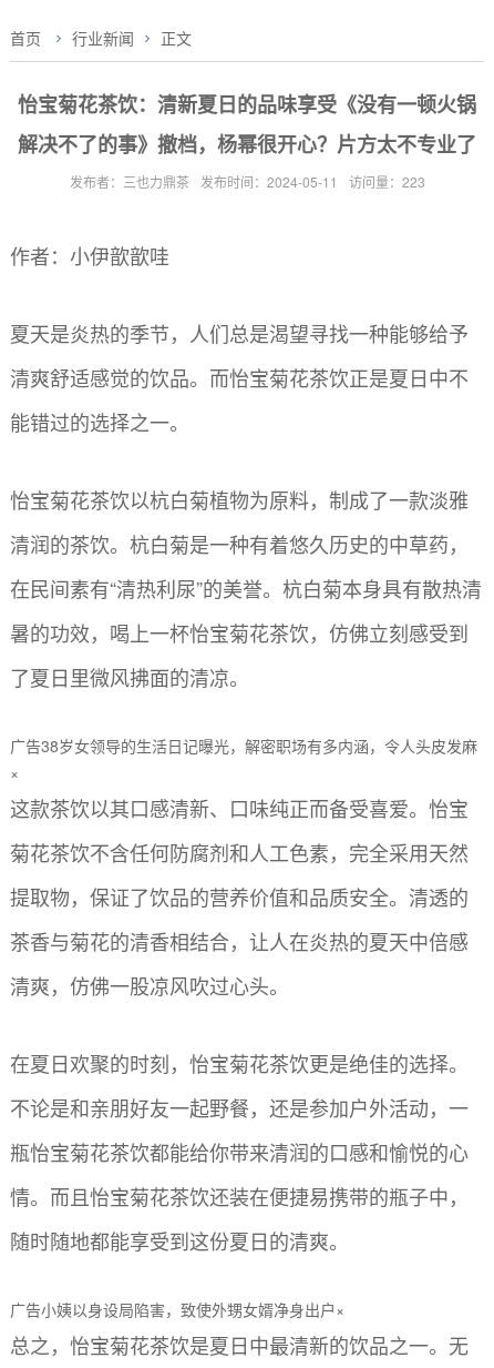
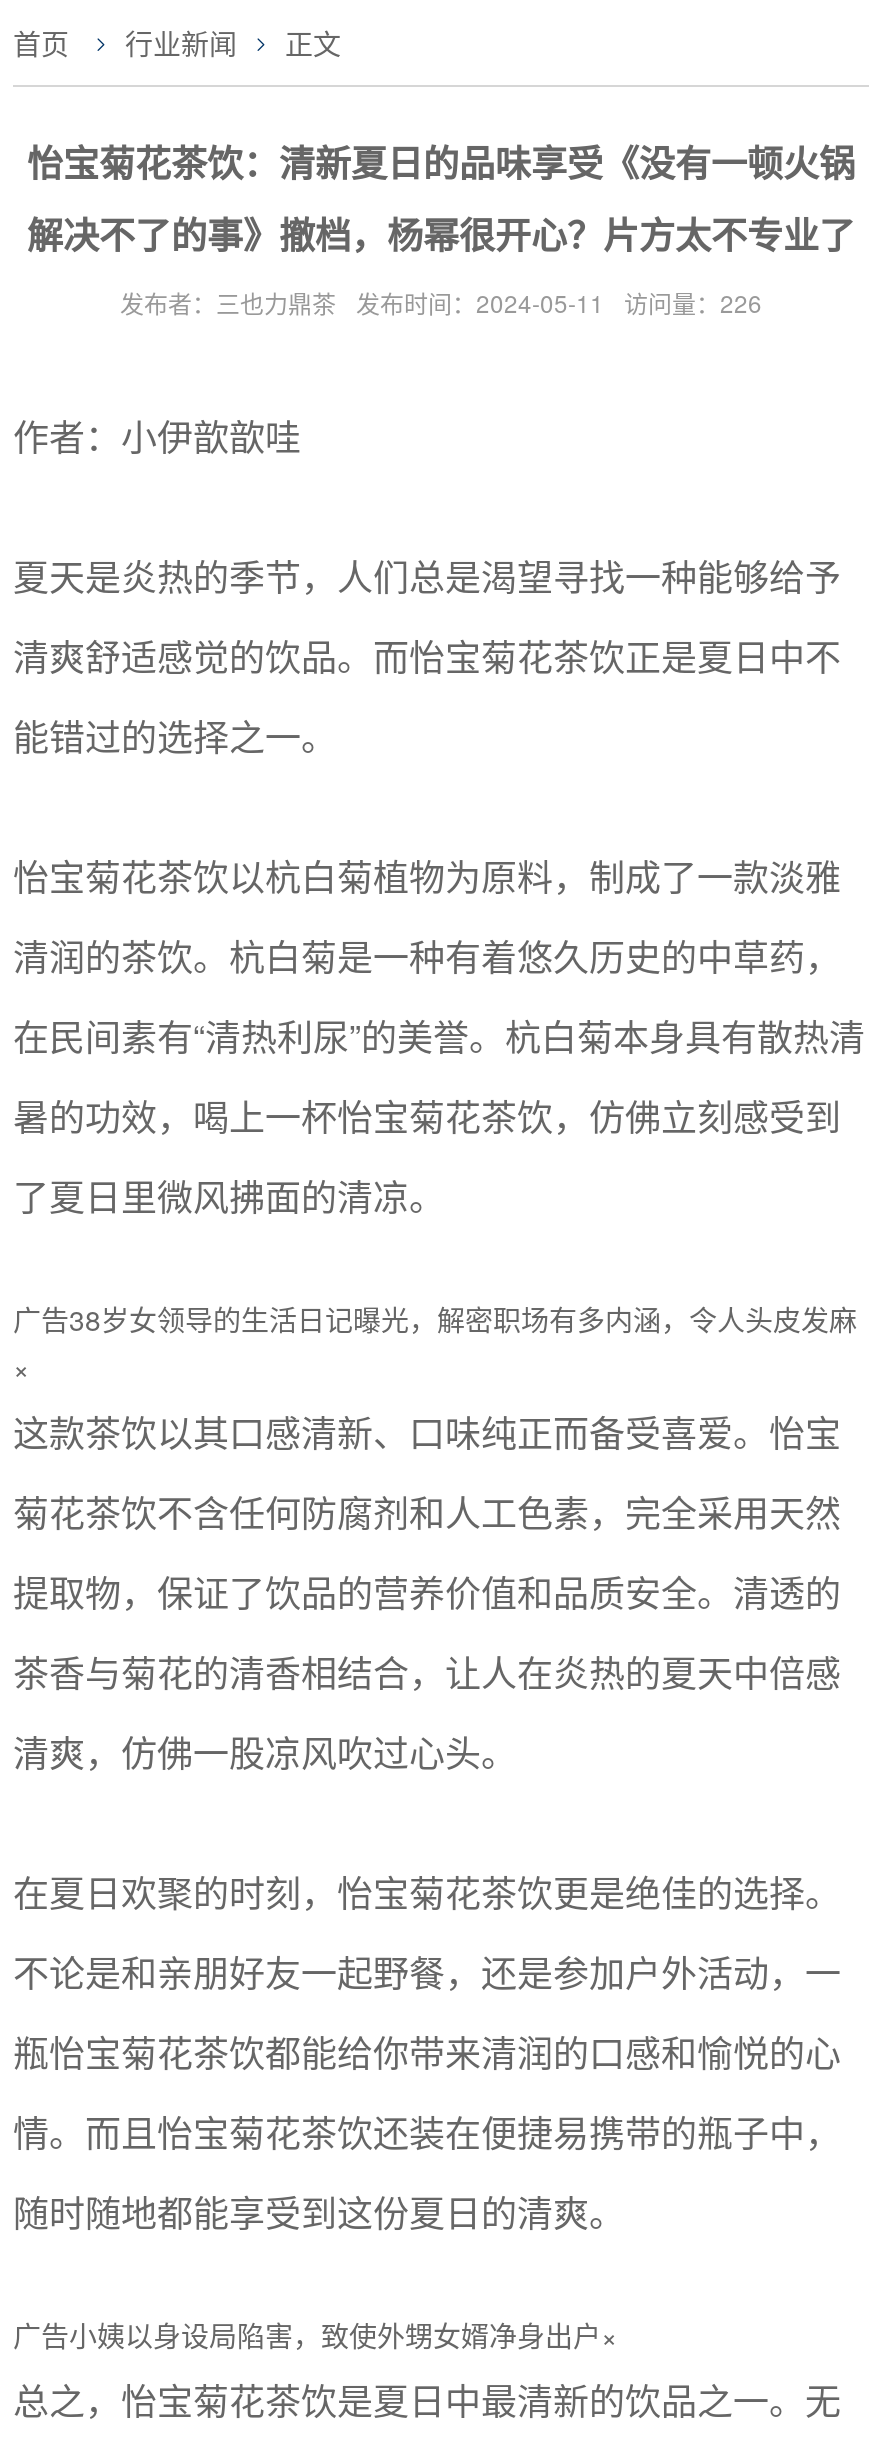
- 发布者：三也力鼎茶 发布时间：2024-05-11 访问量：223
+ 发布者：三也力鼎茶 发布时间：2024-05-11 访问量：226
